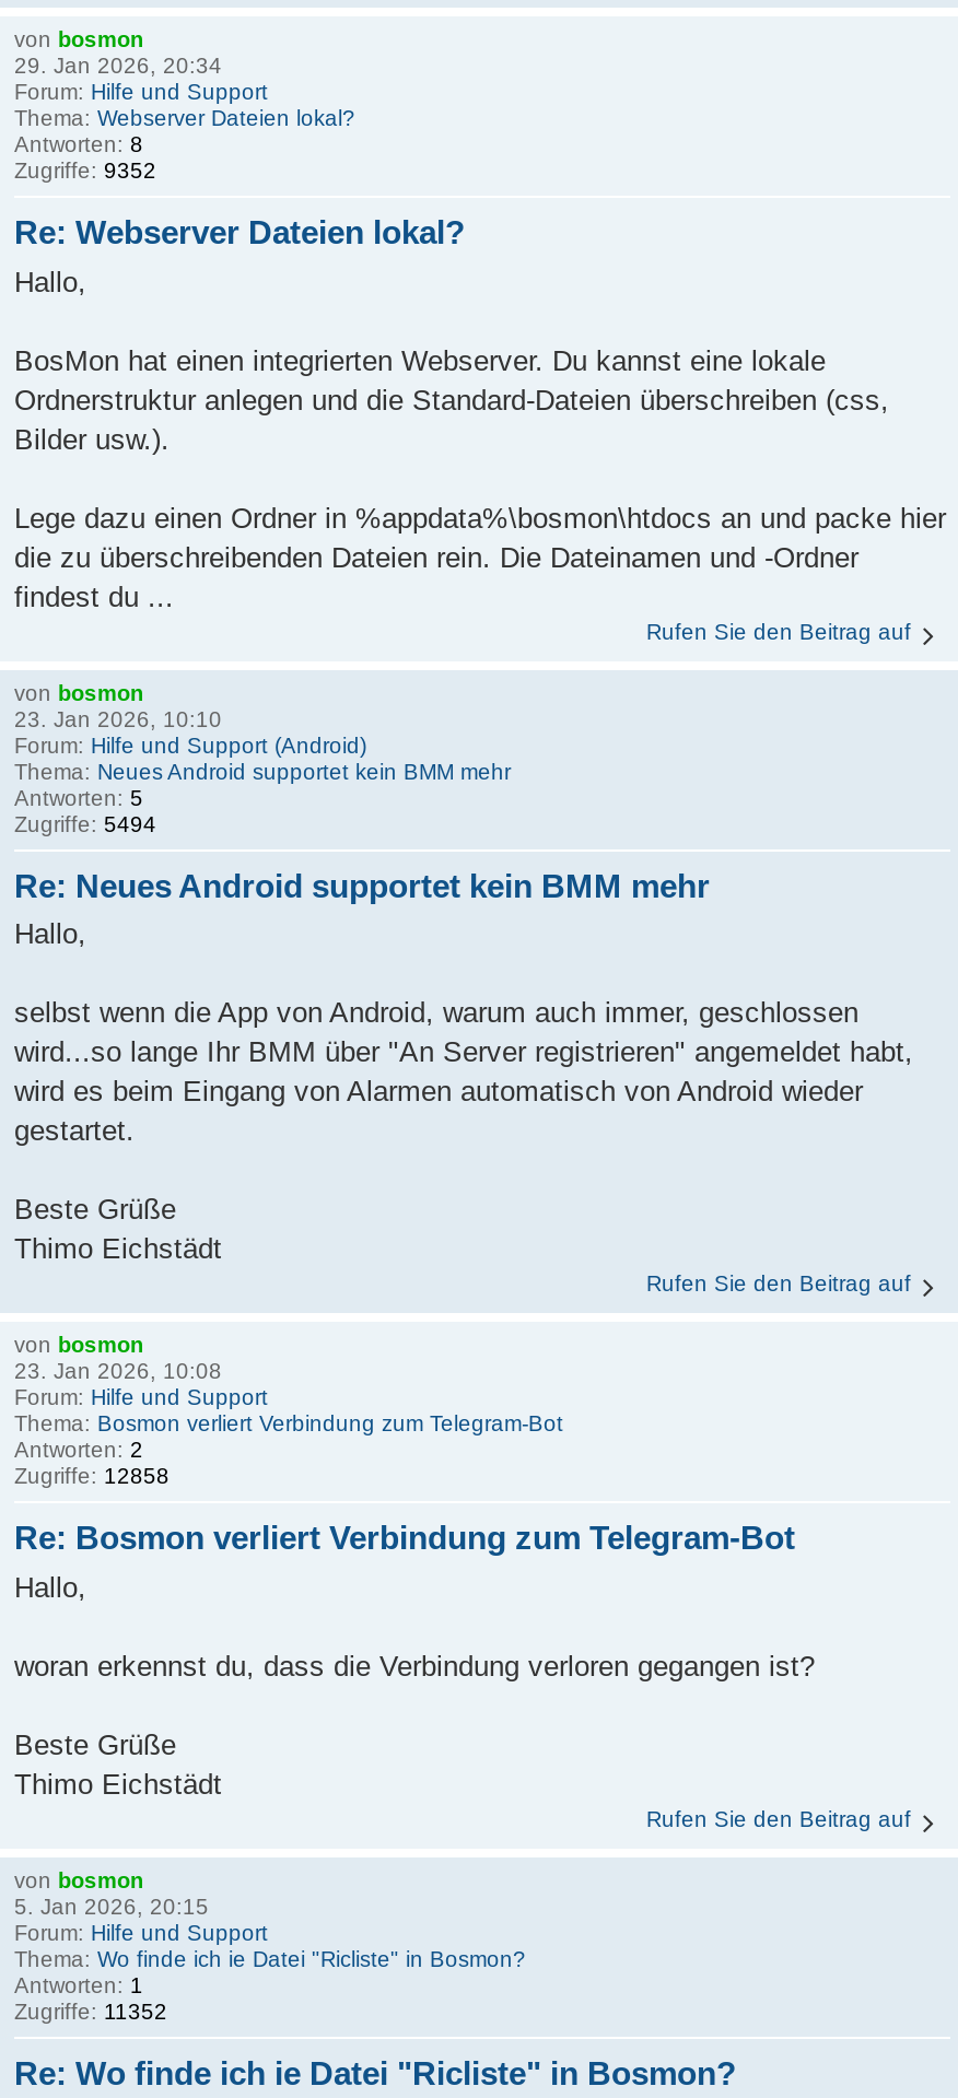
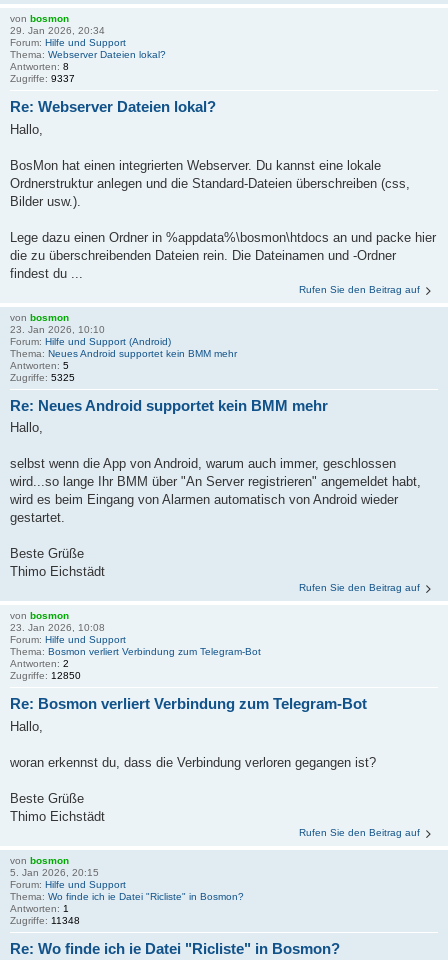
- Zugriffe: 9352
+ Zugriffe: 9337

- Zugriffe: 5494
+ Zugriffe: 5325

- Zugriffe: 12858
+ Zugriffe: 12850

- Zugriffe: 11352
+ Zugriffe: 11348
